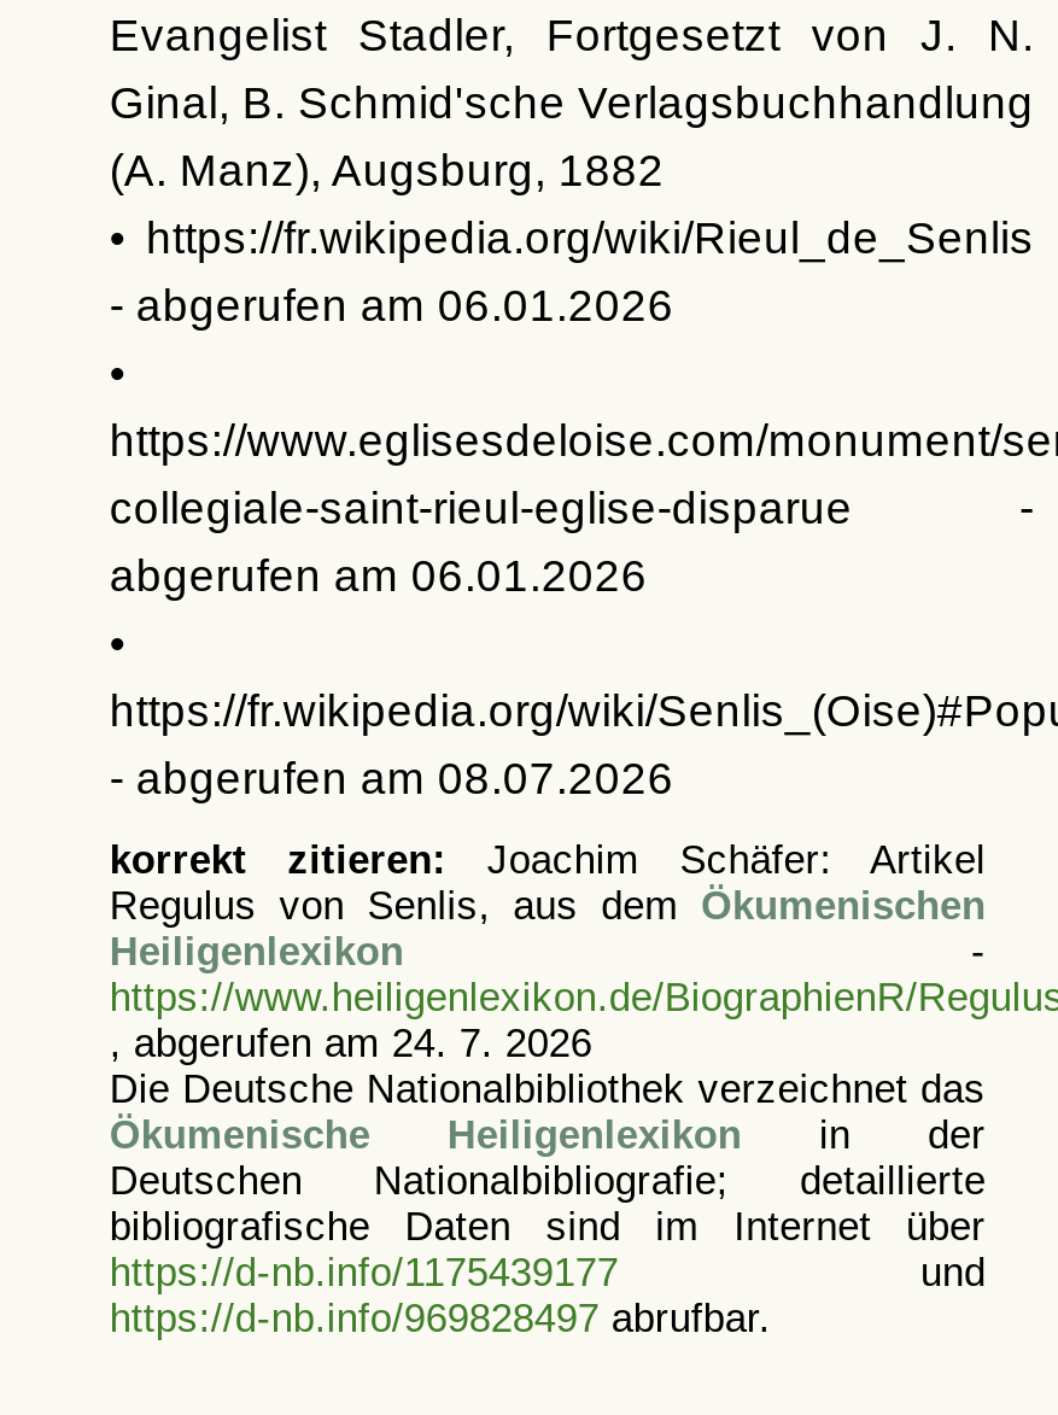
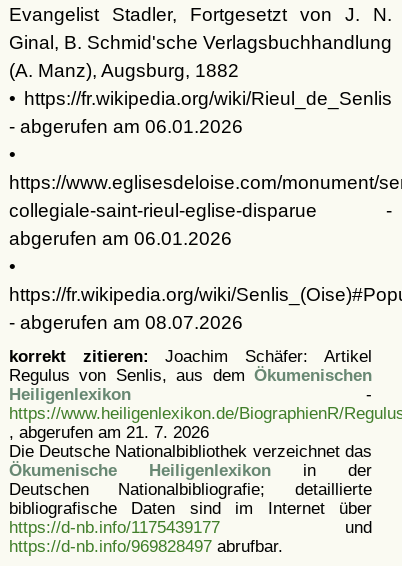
- , abgerufen am 24. 7. 2026
+ , abgerufen am 21. 7. 2026
